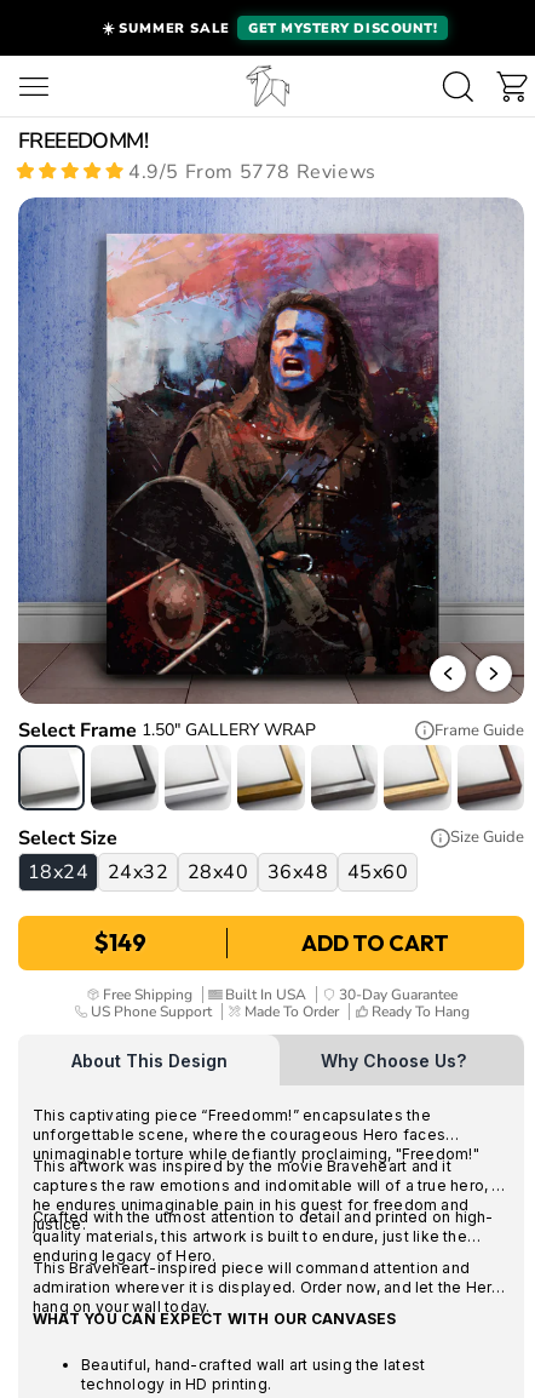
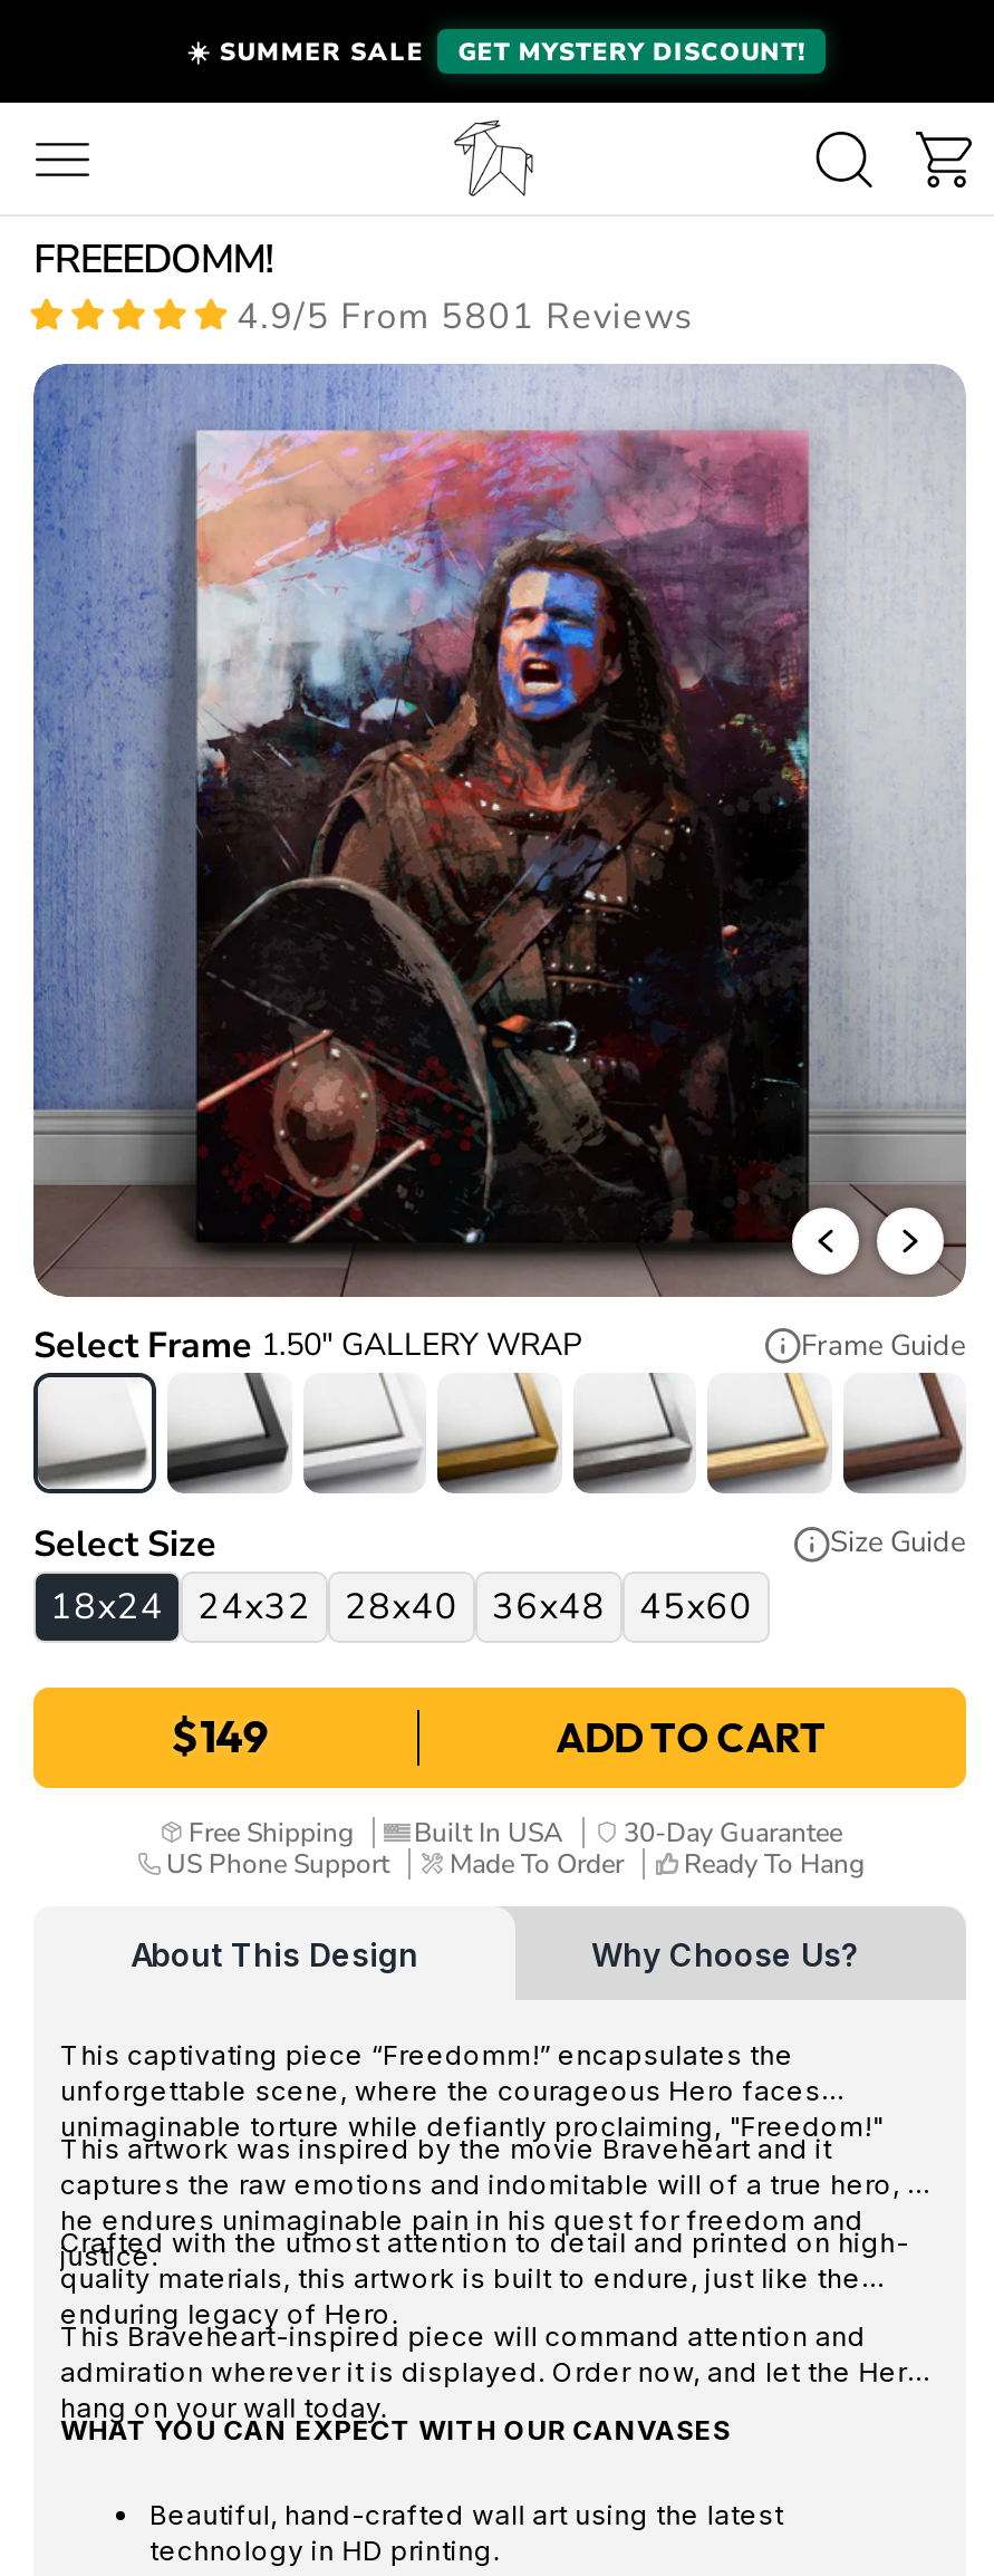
- 4.9/5 From 5778 Reviews
+ 4.9/5 From 5801 Reviews
